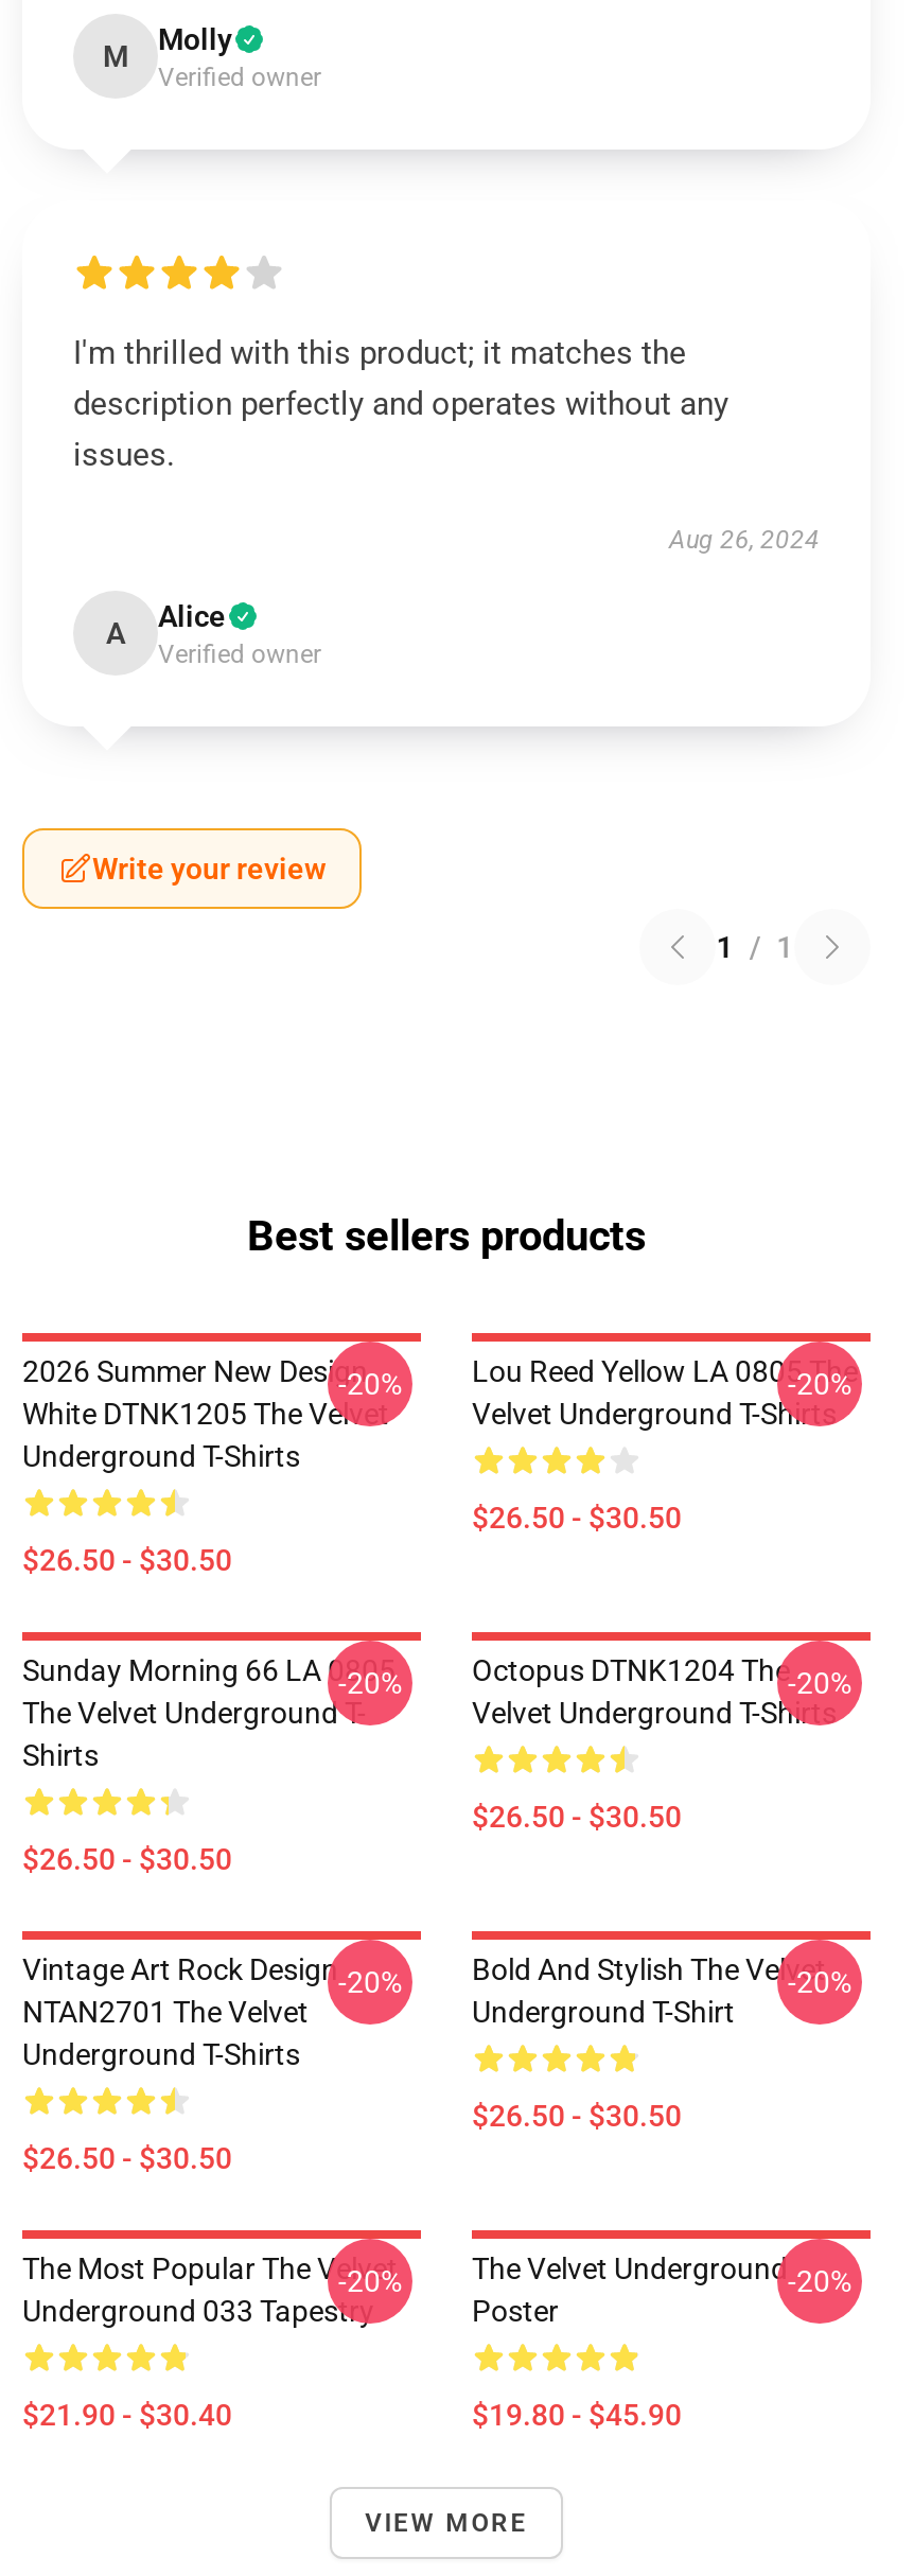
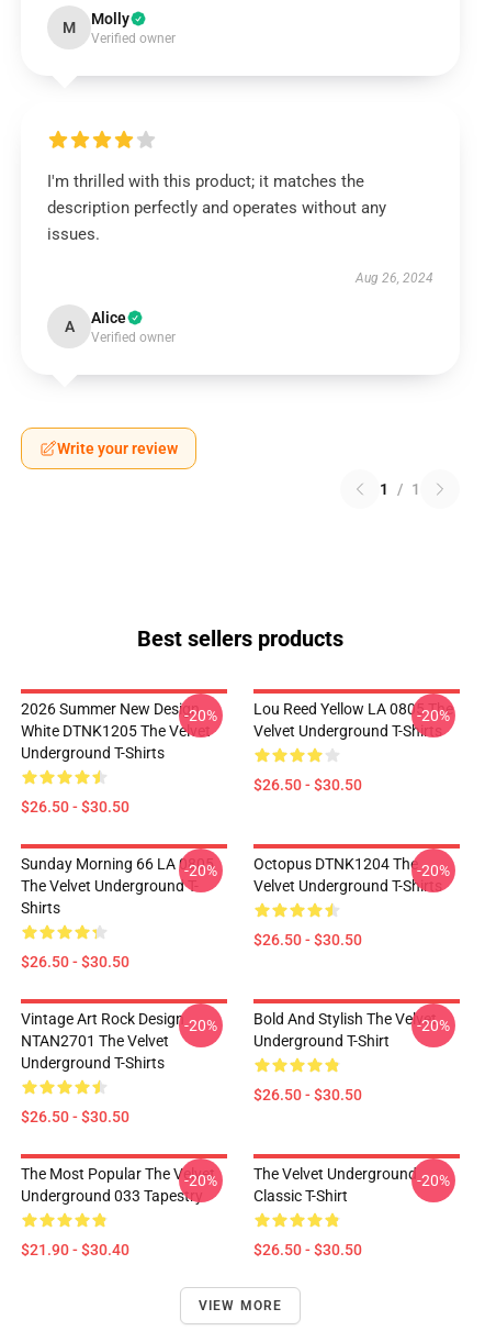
- Poster
+ Classic T-Shirt

- $19.80 - $45.90
+ $26.50 - $30.50
